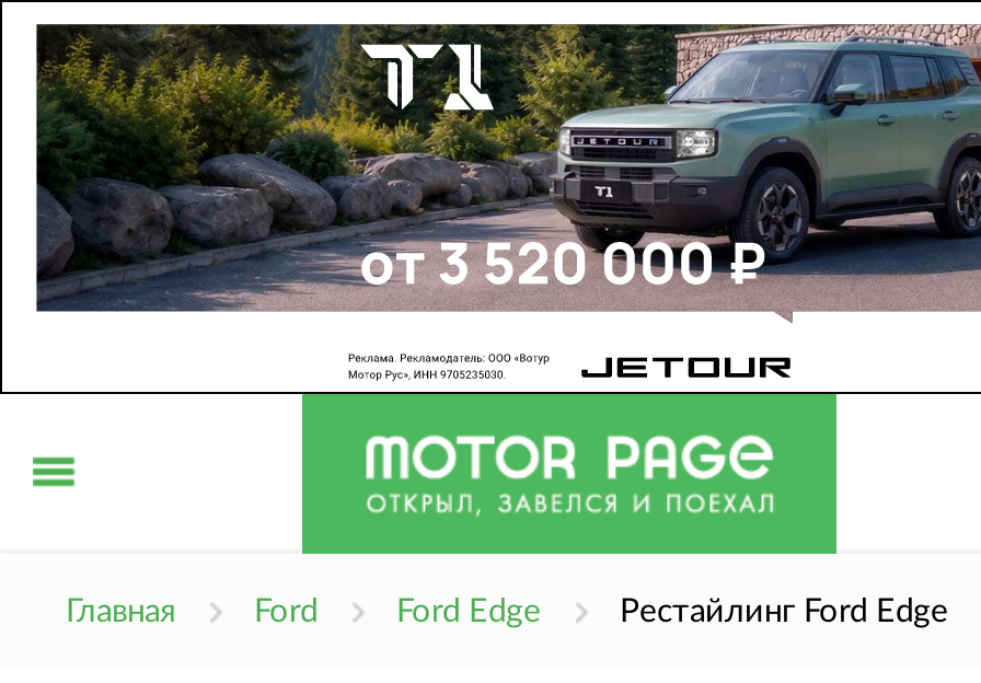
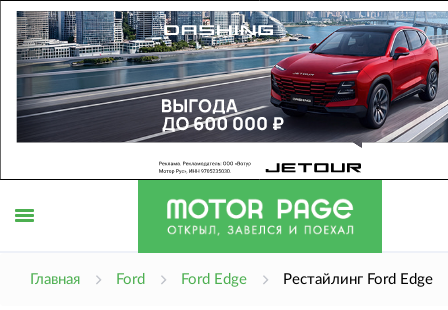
- [image]
+ [image]
